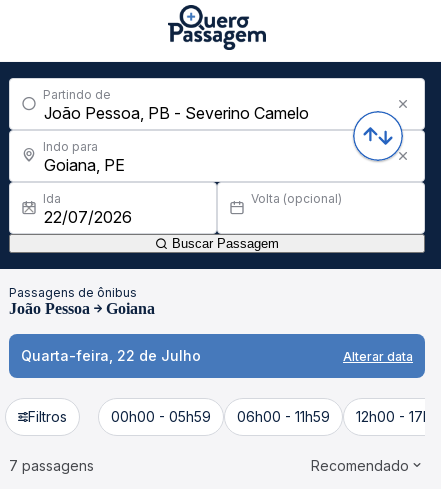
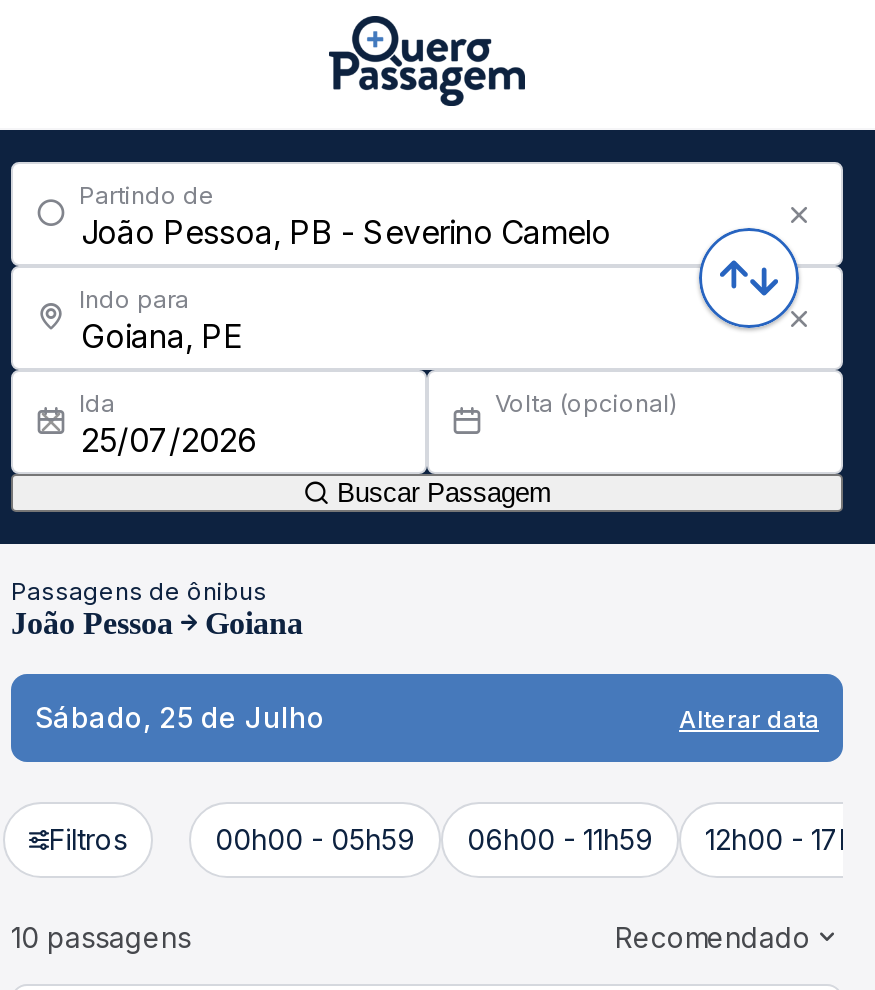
- Quarta-feira, 22 de Julho
+ Sábado, 25 de Julho

- 7 passagens
+ 10 passagens
